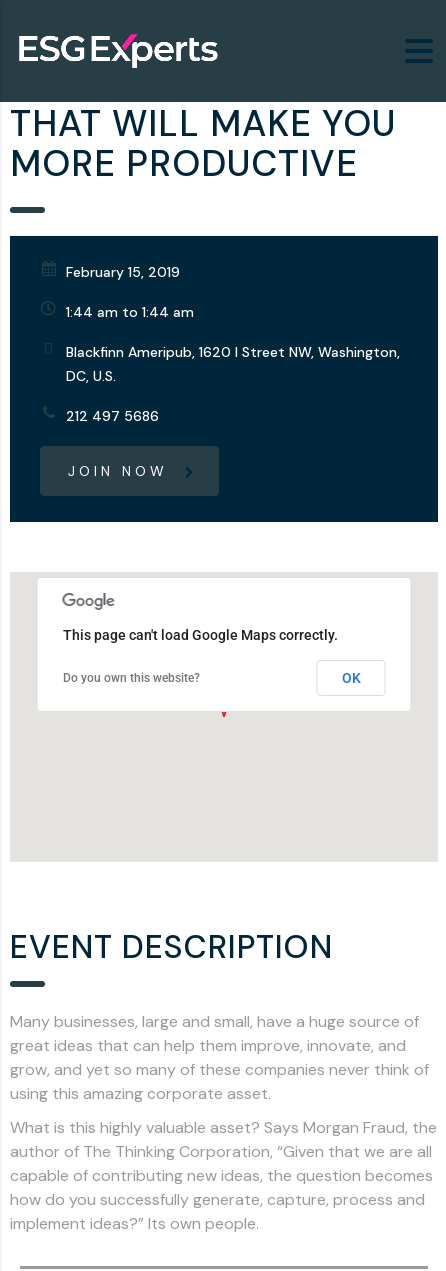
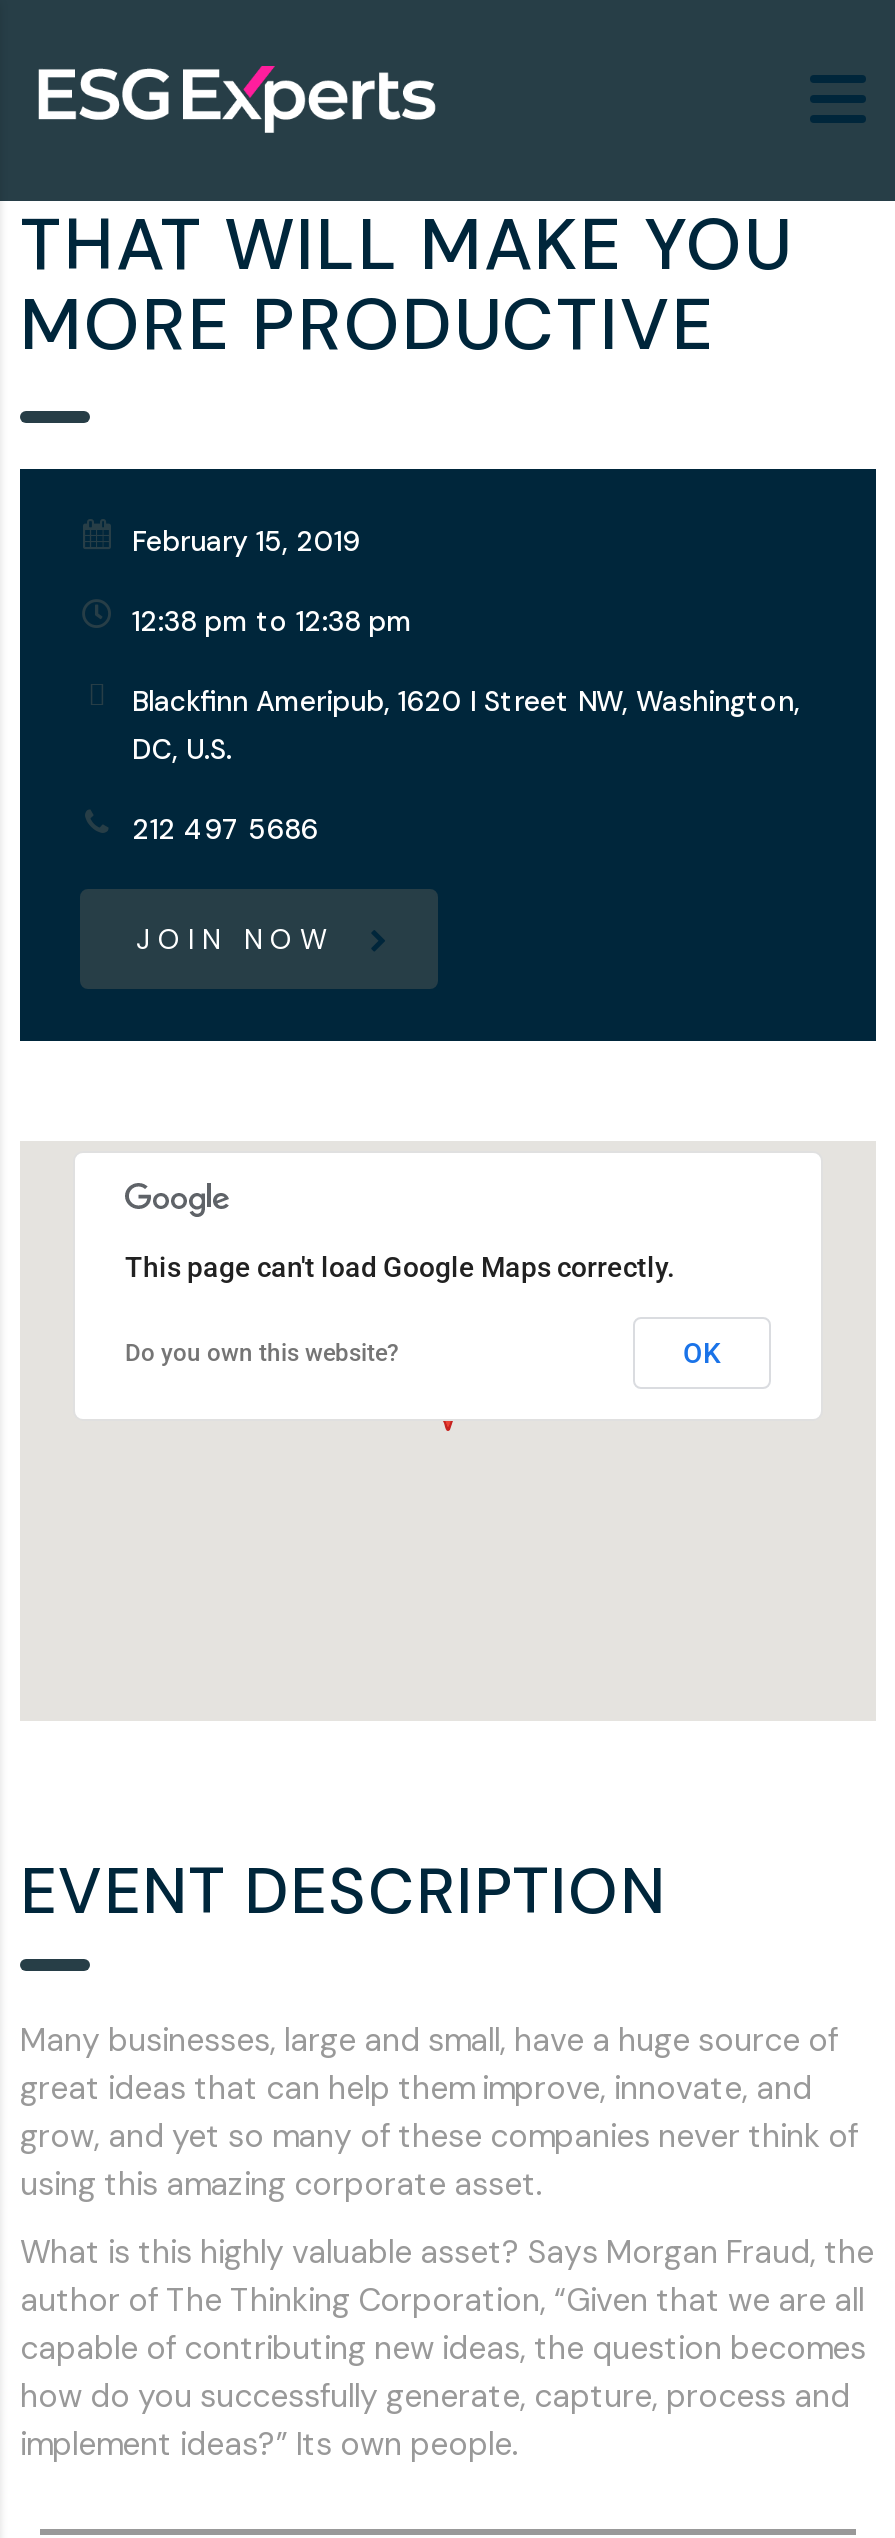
- 1:44 am to 1:44 am
+ 12:38 pm to 12:38 pm
